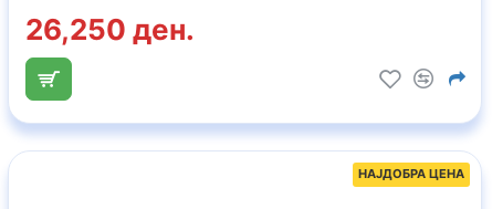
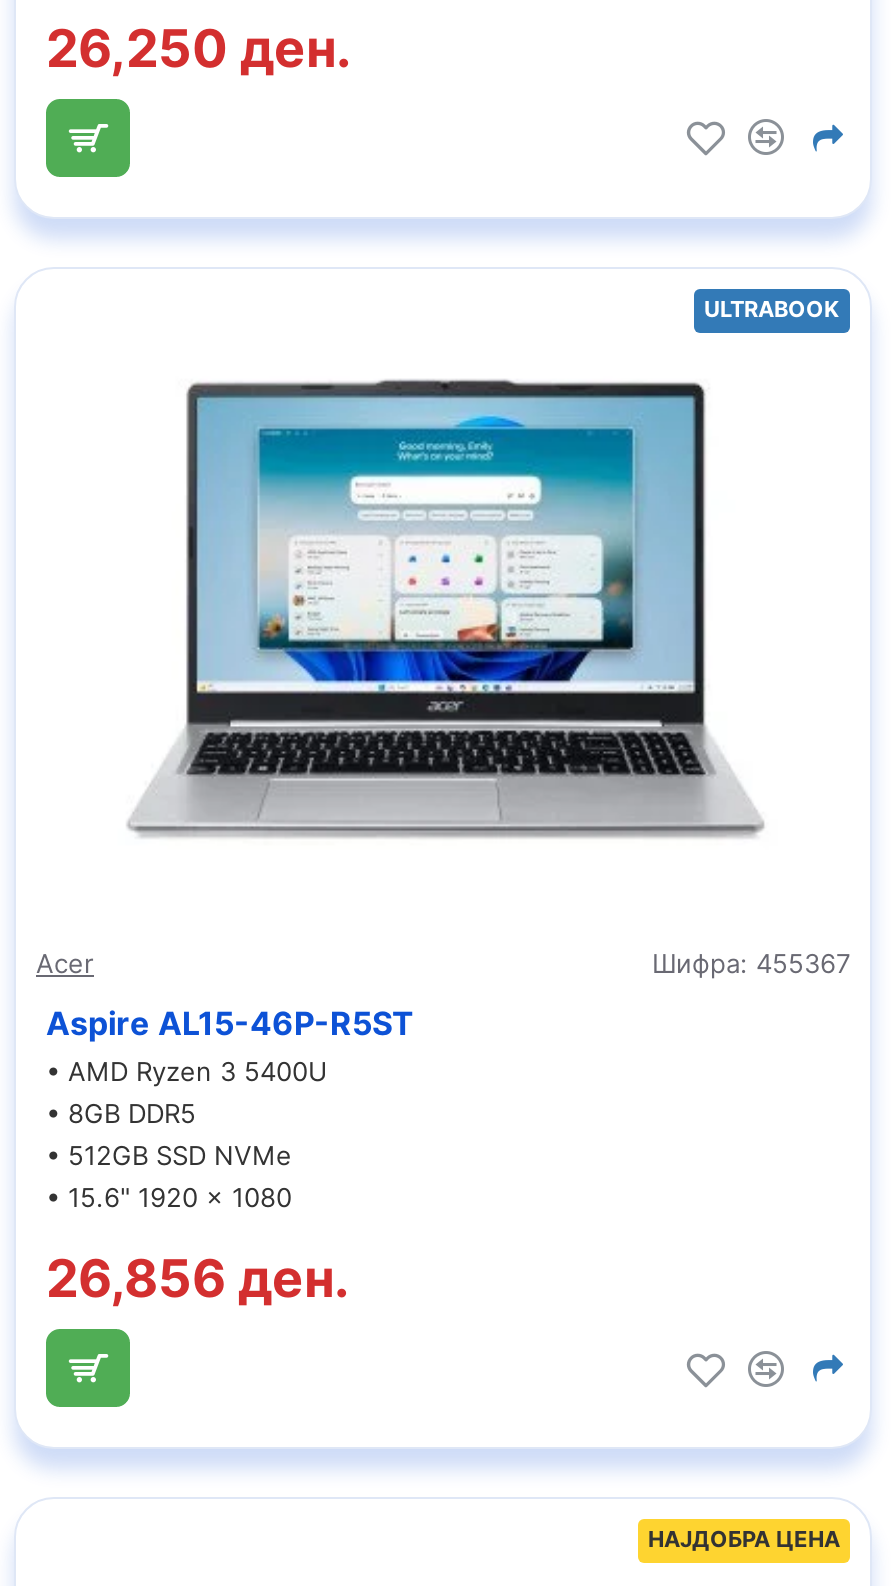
+ Acer
+ Шифра: 455367
+ Aspire AL15-46P-R5ST
+ • AMD Ryzen 3 5400U
+ • 8GB DDR5
+ • 512GB SSD NVMe
+ • 15.6" 1920 x 1080
+ 26,856 ден.

+ [image]

+ ULTRABOOK
